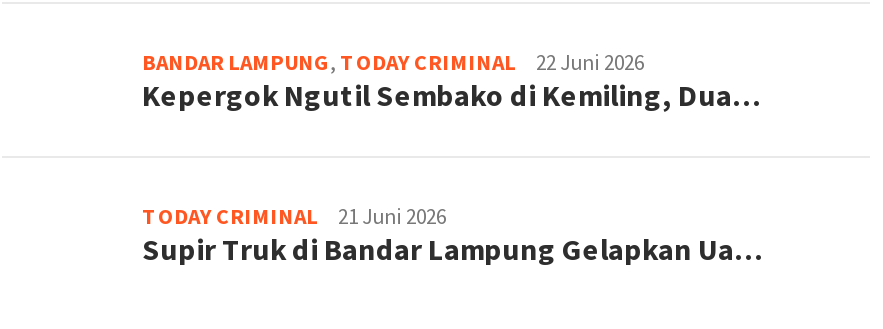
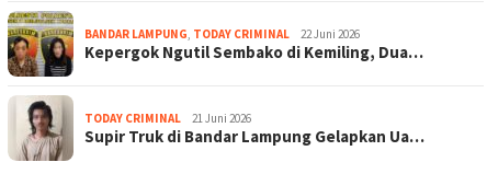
+ [image]

+ [image]
